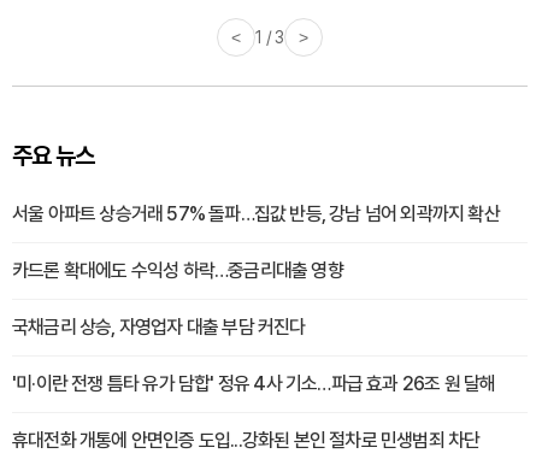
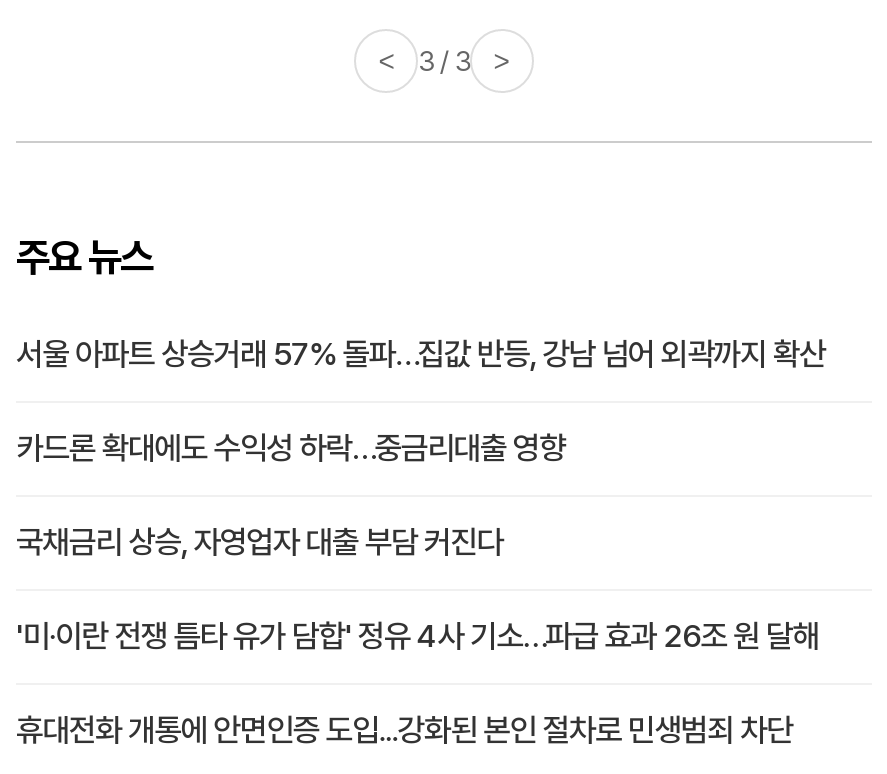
- 1 / 3
+ 3 / 3
